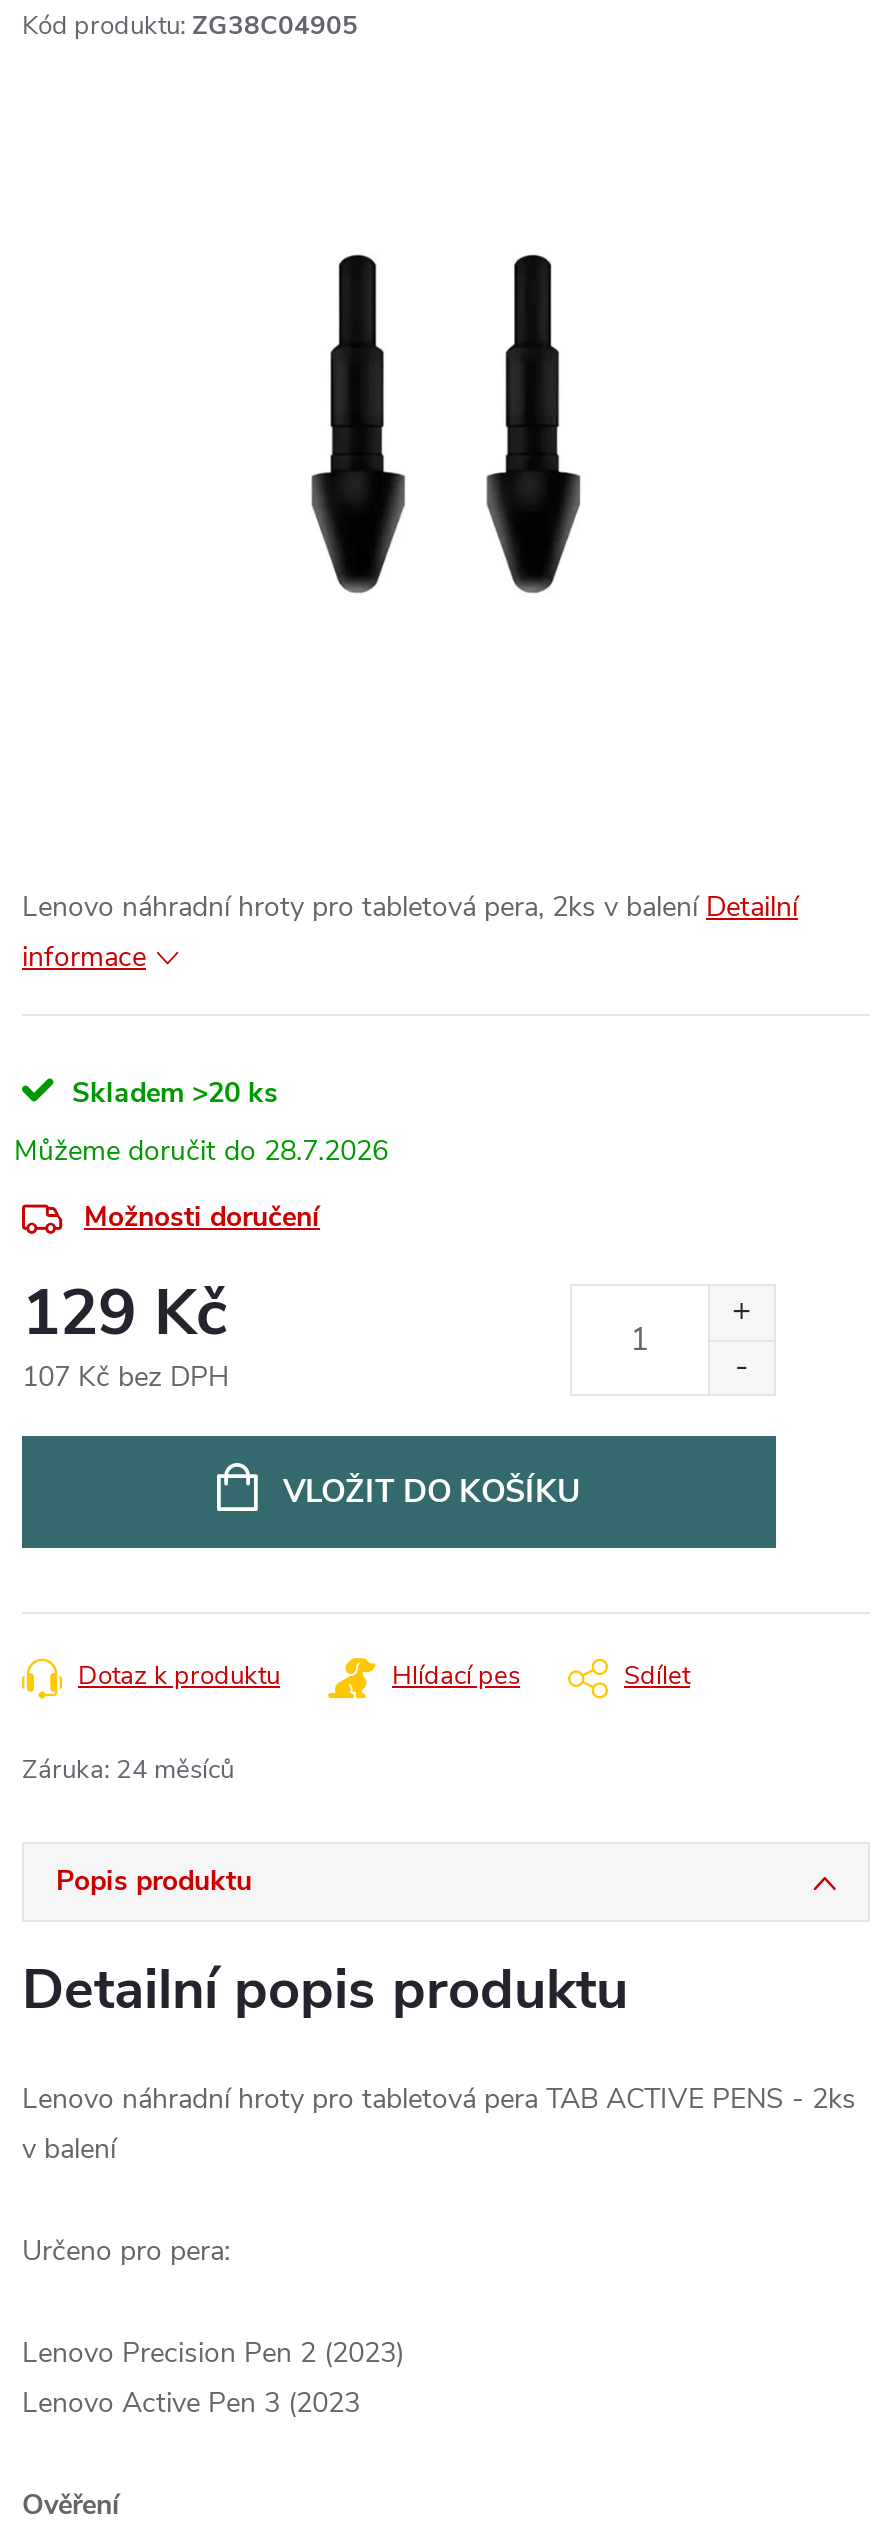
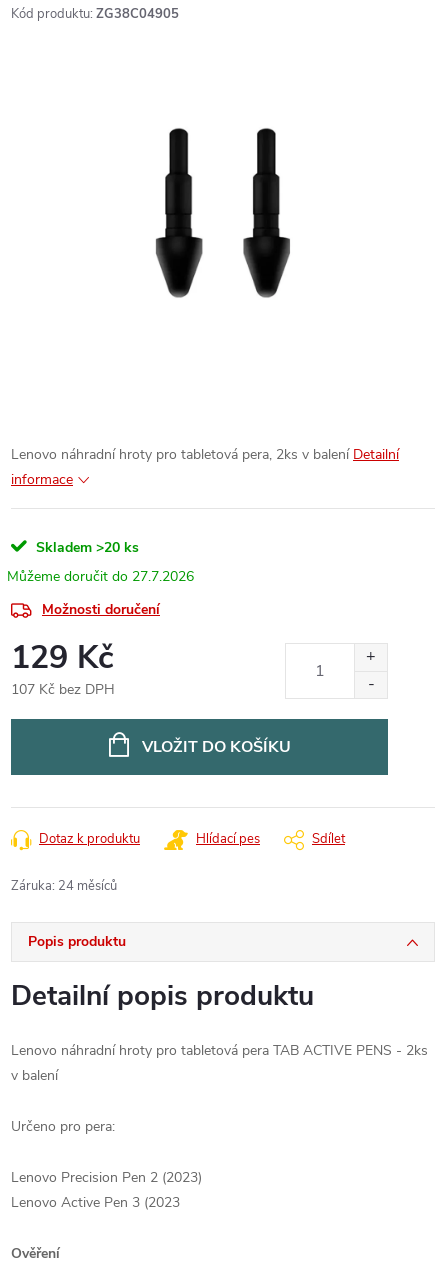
- 28.7.2026
+ 27.7.2026
